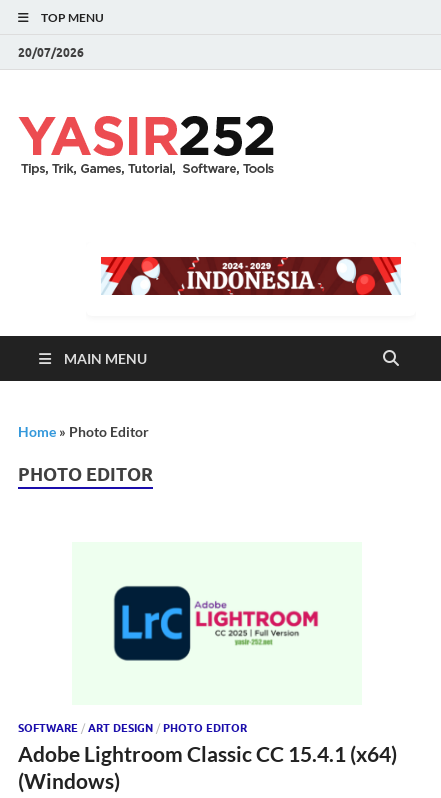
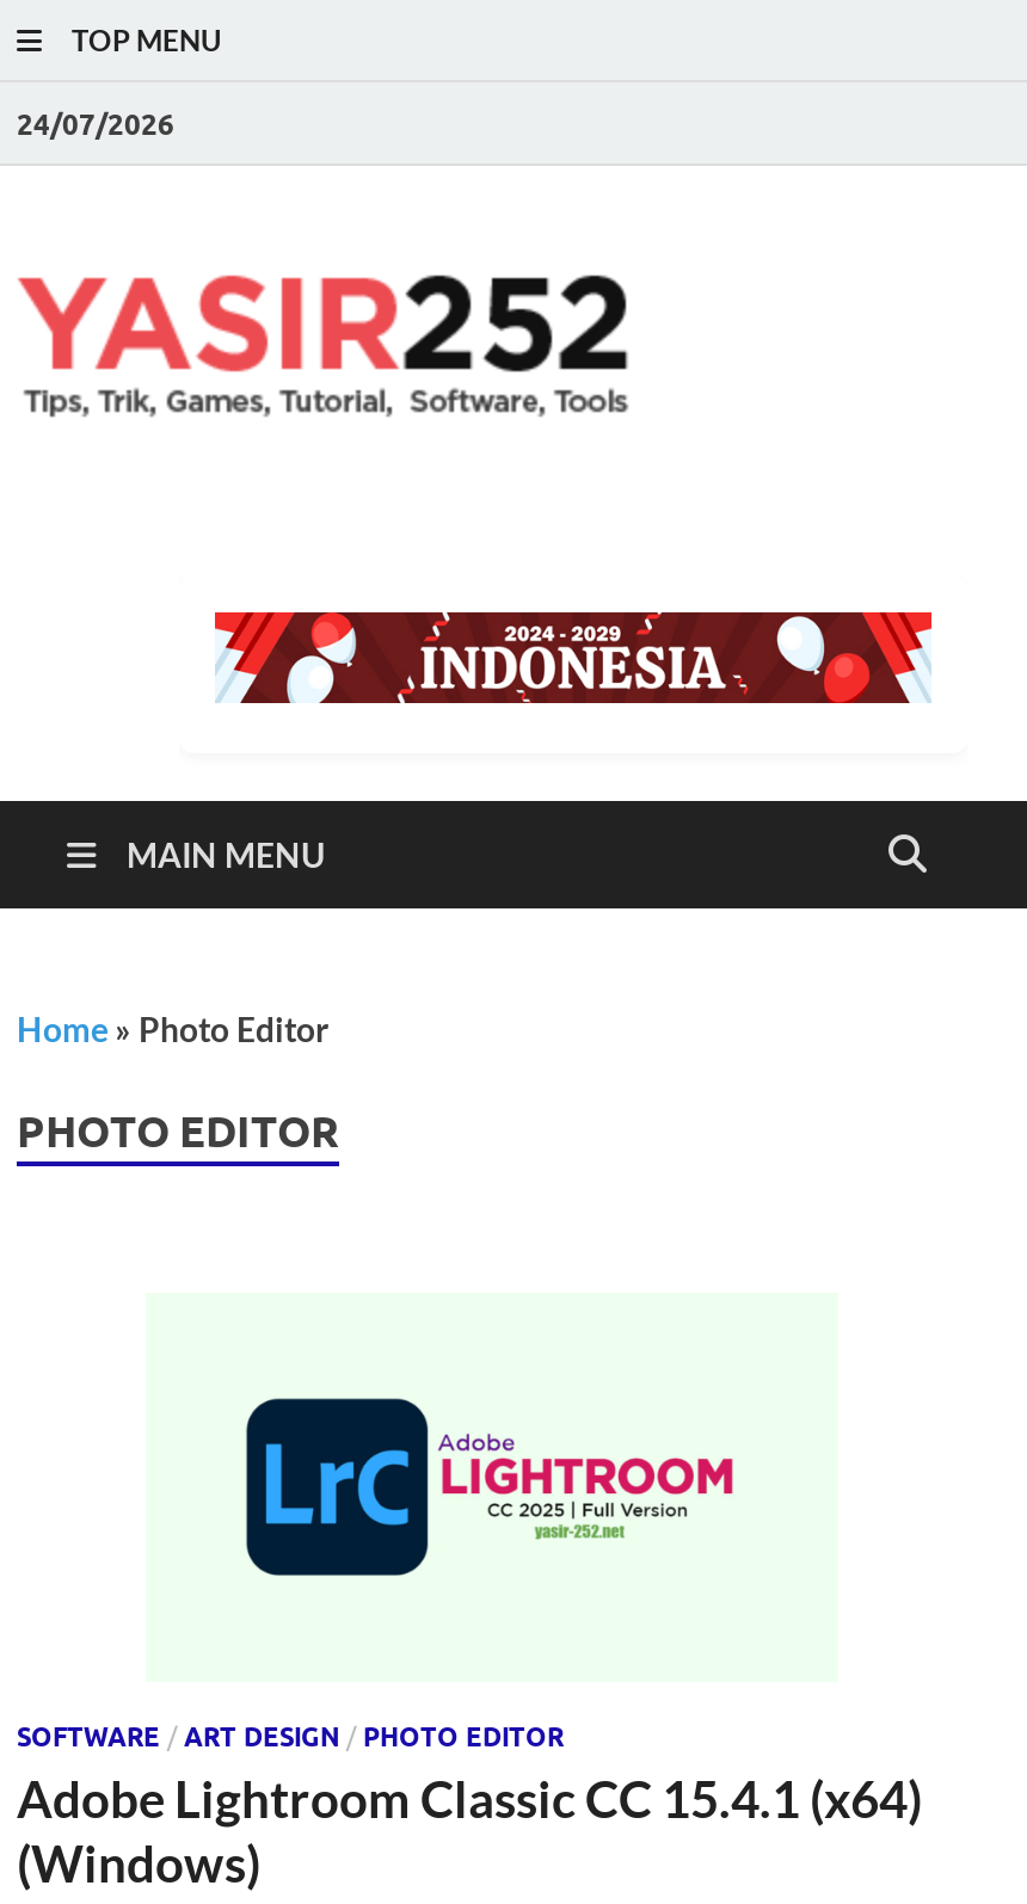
- 20/07/2026
+ 24/07/2026
